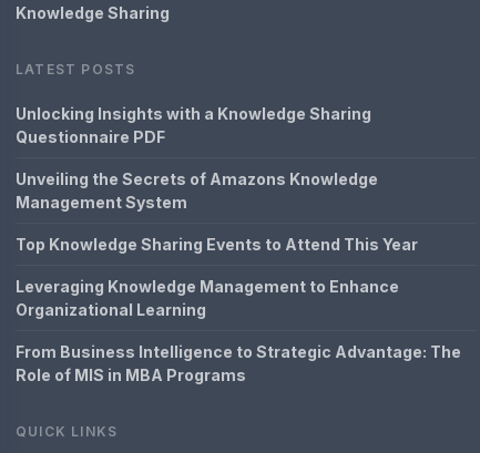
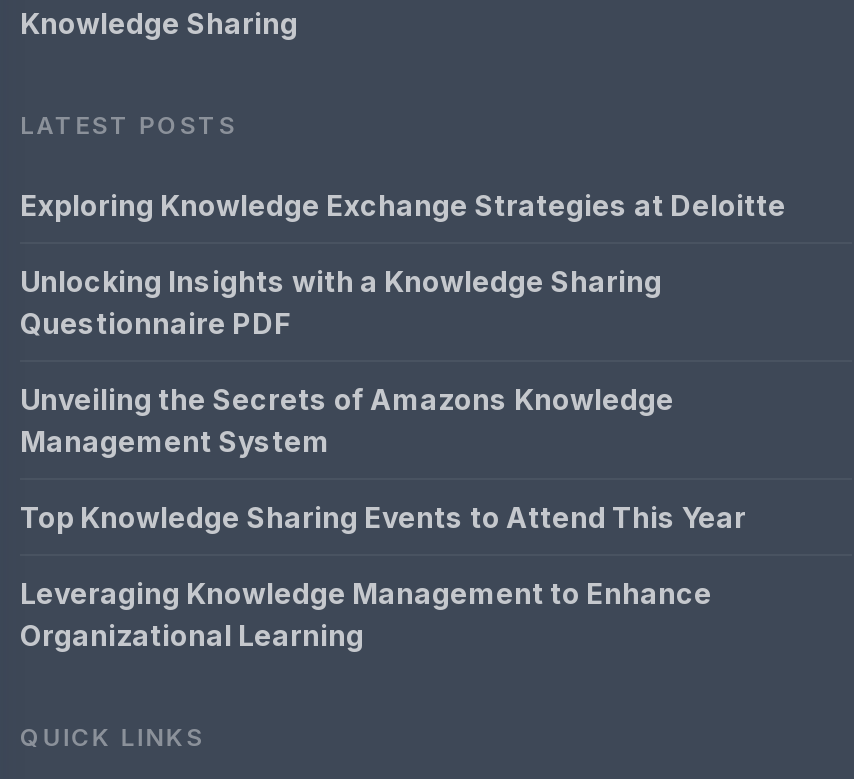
+ Exploring Knowledge Exchange Strategies at Deloitte

moved down: Unlocking Insights with a Knowledge Sharing | Questionnaire PDF | Unveiling the Secrets of Amazons Knowledge | Management System | Top Knowledge Sharing Events to Attend This Year | Leveraging Knowledge Management to Enhance | Organizational Learning

- From Business Intelligence to Strategic Advantage: The
- Role of MIS in MBA Programs
